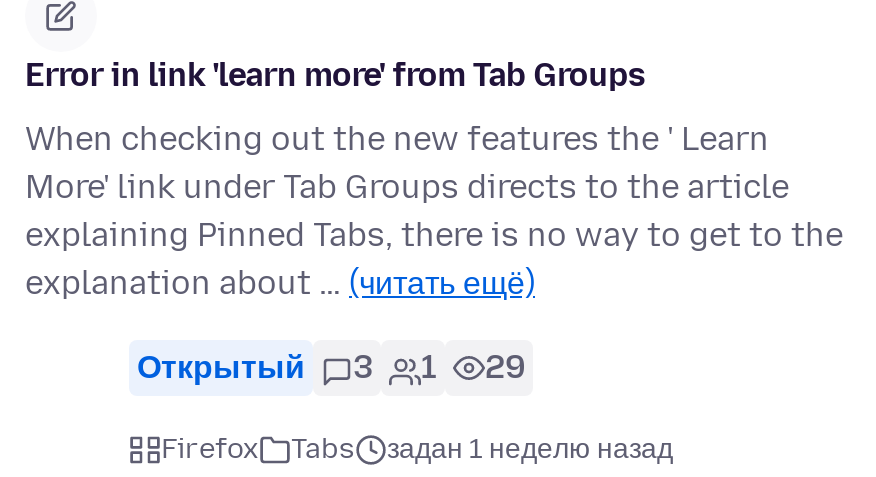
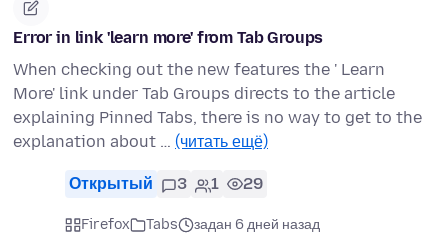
- задан 1 неделю назад
+ задан 6 дней назад
